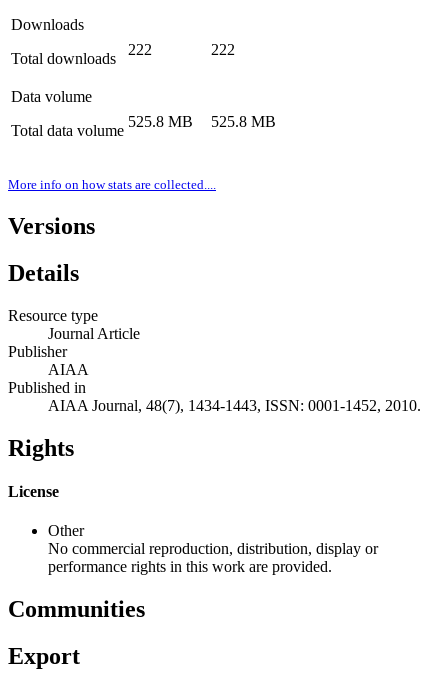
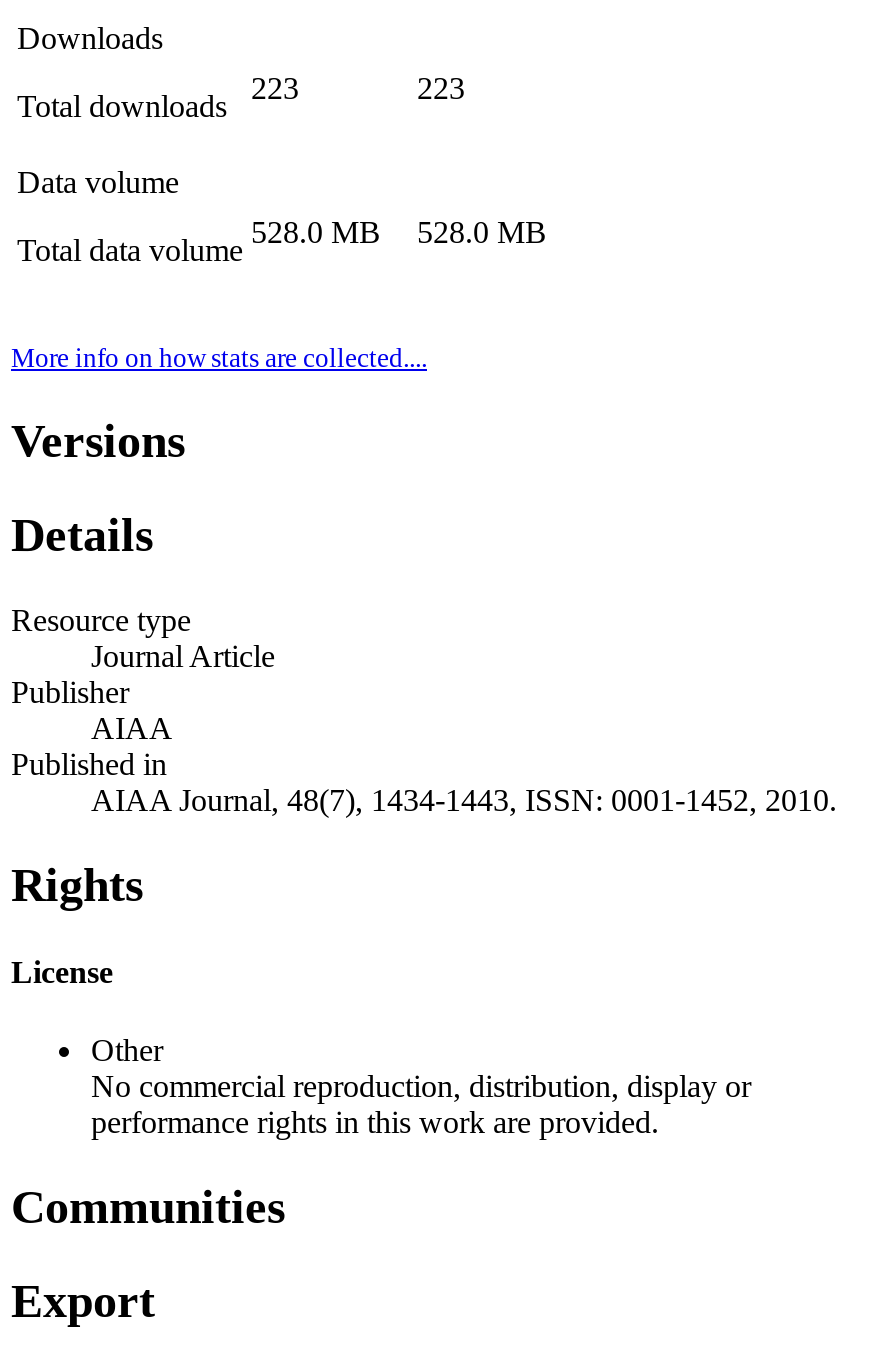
- 222
+ 223

- 222
+ 223

- 525.8 MB
+ 528.0 MB

- 525.8 MB
+ 528.0 MB
